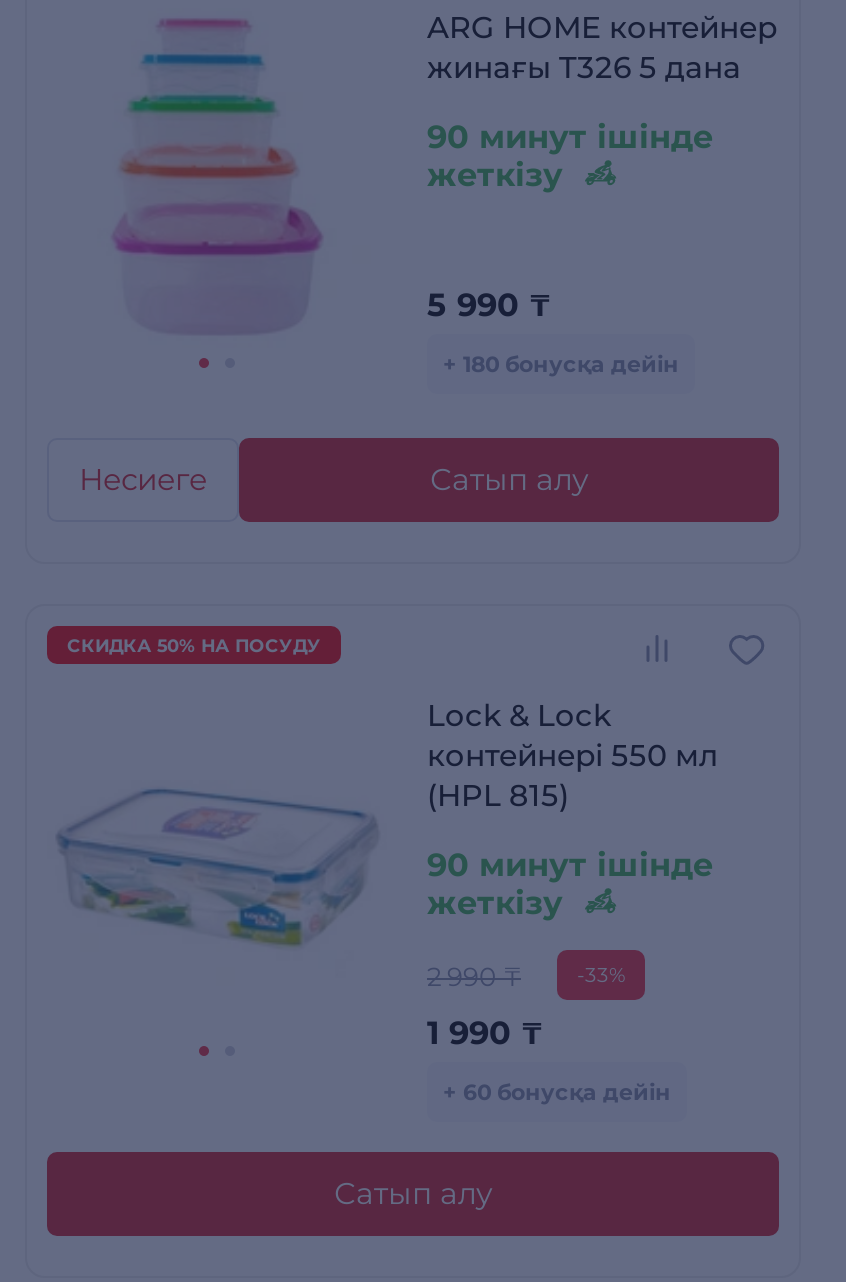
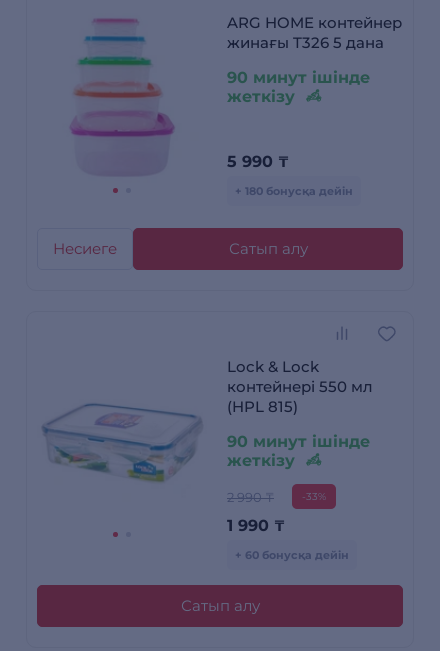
- СКИДКА 50% НА ПОСУДУ
